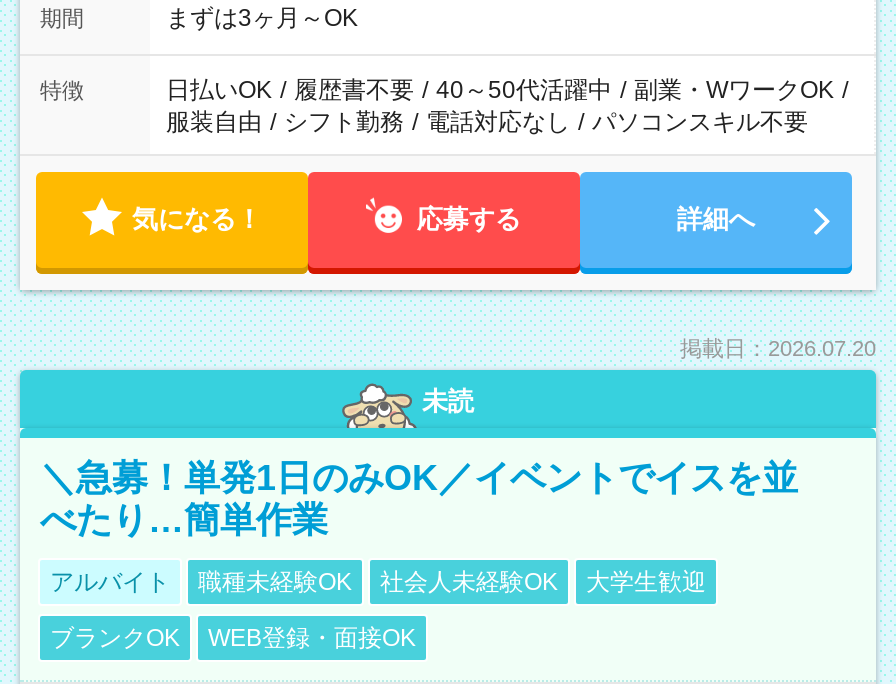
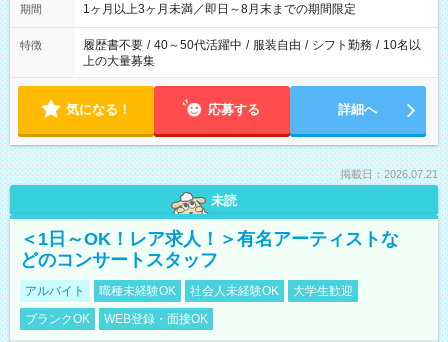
- まずは3ヶ月～OK
+ 1ヶ月以上3ヶ月未満／即日～8月末までの期間限定

- 日払いOK / 履歴書不要 / 40～50代活躍中 / 副業・WワークOK /
- 服装自由 / シフト勤務 / 電話対応なし / パソコンスキル不要
+ 履歴書不要 / 40～50代活躍中 / 服装自由 / シフト勤務 / 10名以
+ 上の大量募集

- 掲載日：2026.07.20
+ 掲載日：2026.07.21

- ＼急募！単発1日のみOK／イベントでイスを並
- べたり…簡単作業
+ ＜1日～OK！レア求人！＞有名アーティストな
+ どのコンサートスタッフ
